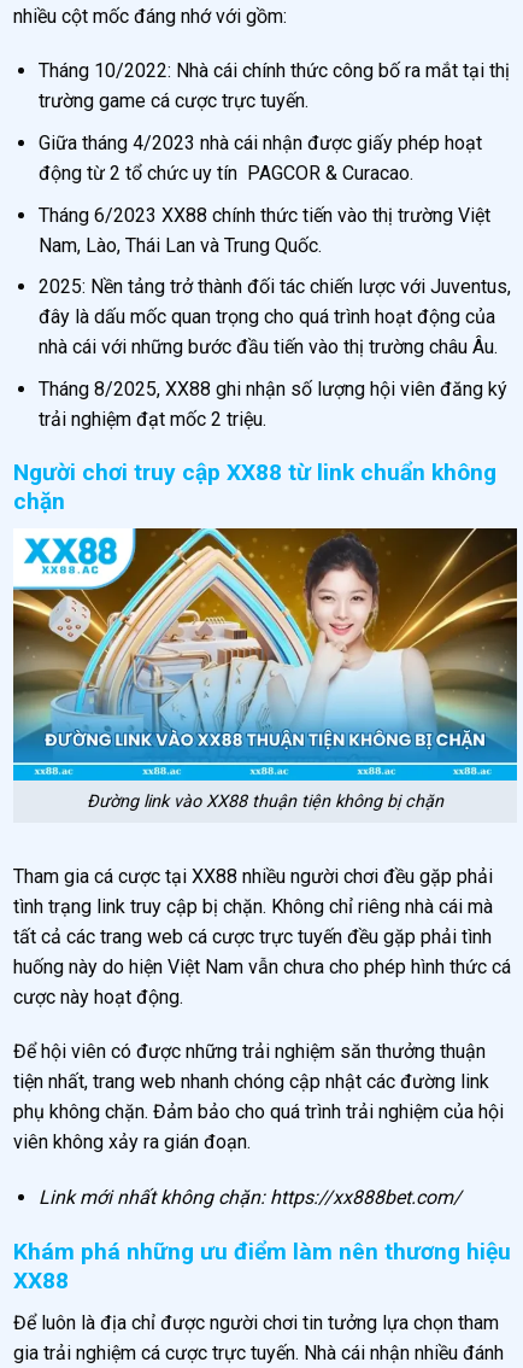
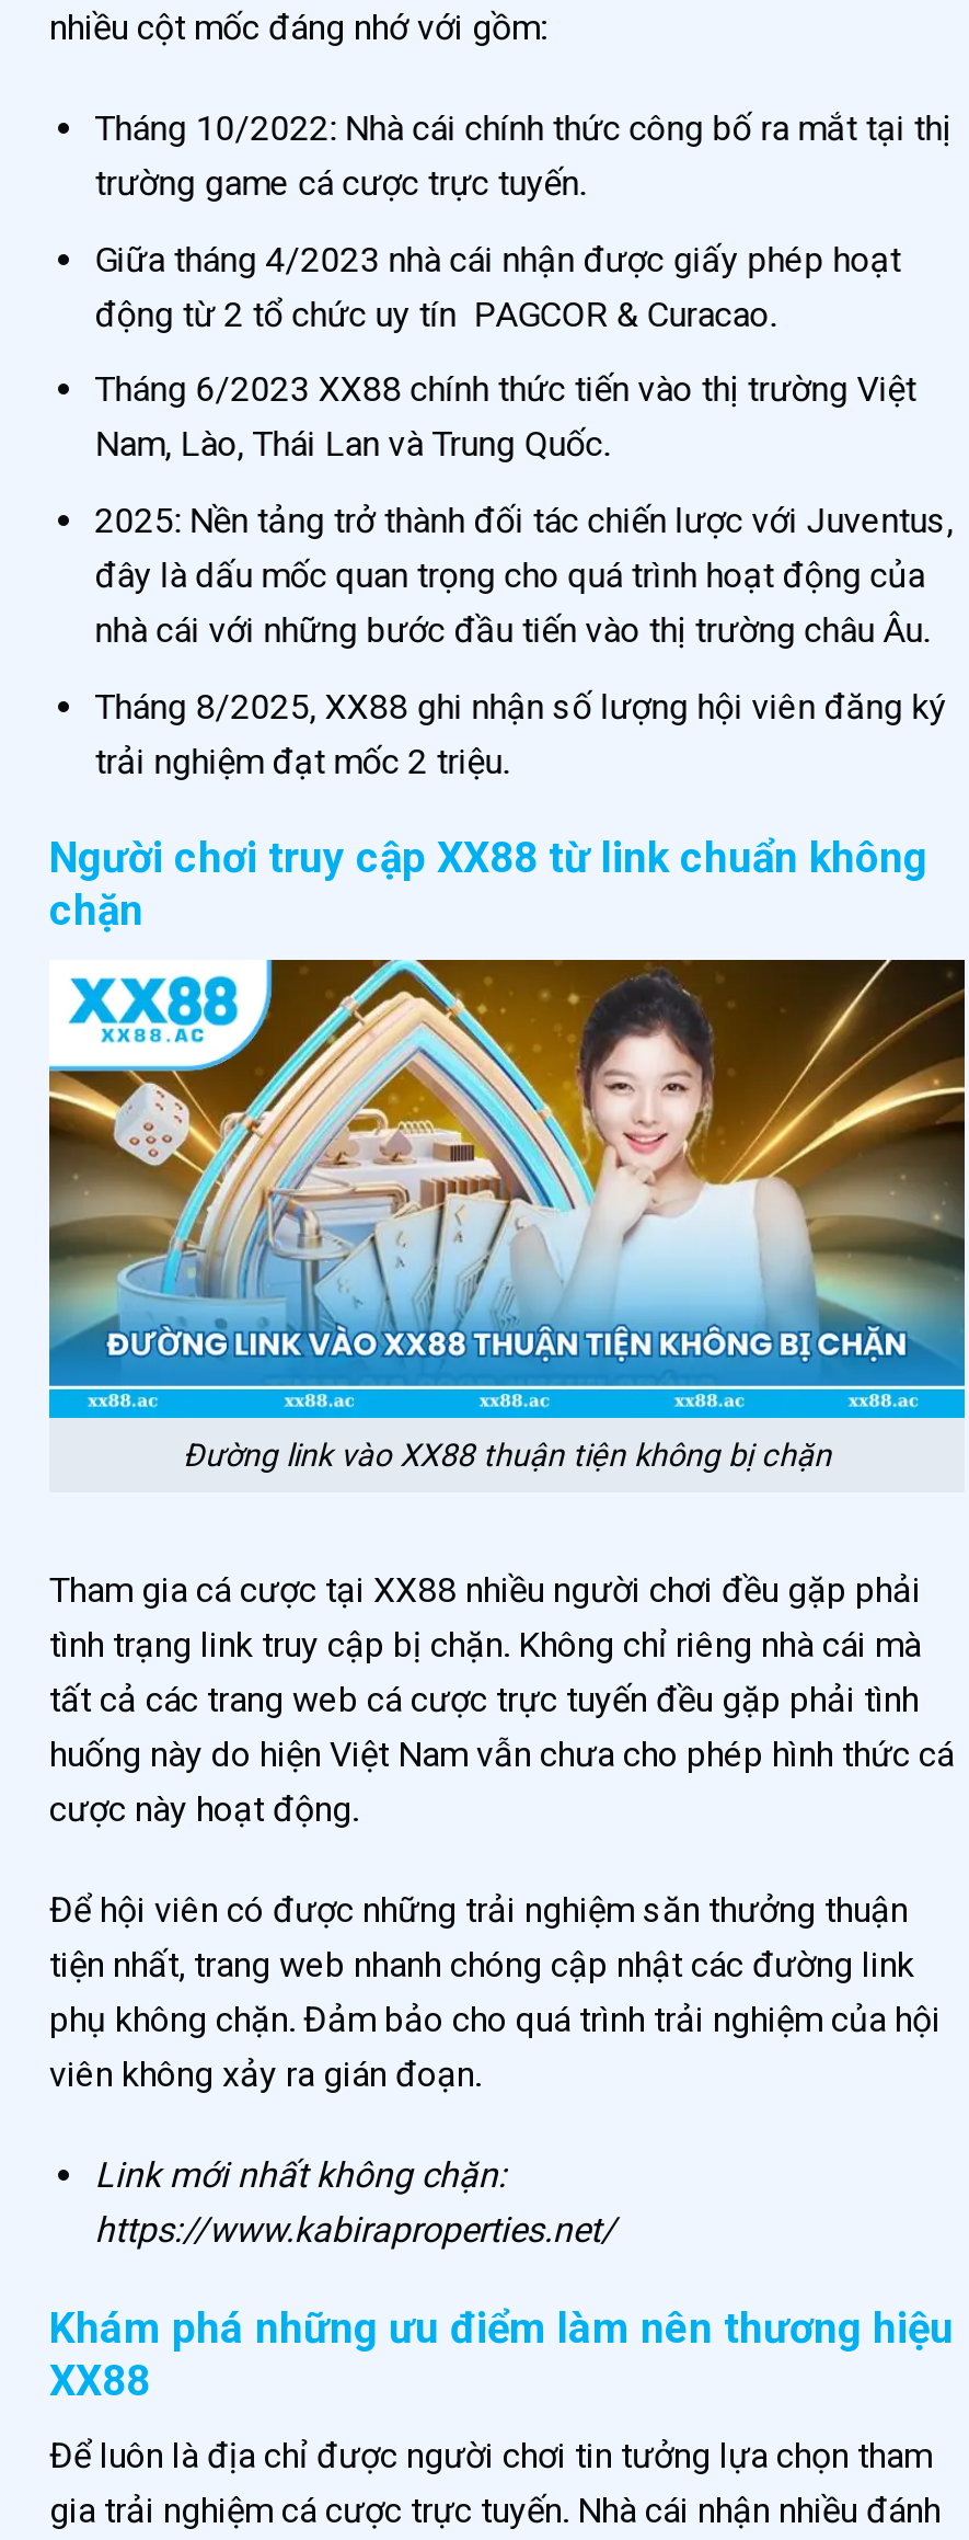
- Link mới nhất không chặn: https://xx888bet.com/
+ Link mới nhất không chặn:
+ https://www.kabiraproperties.net/
